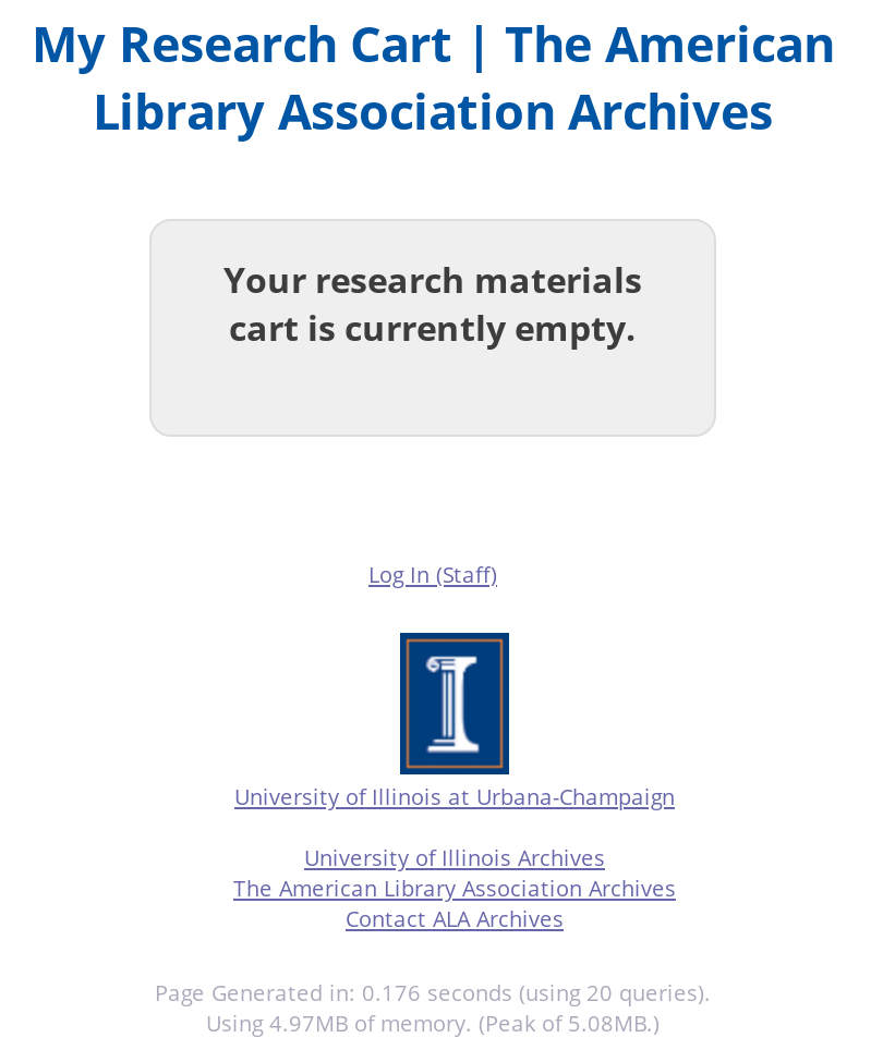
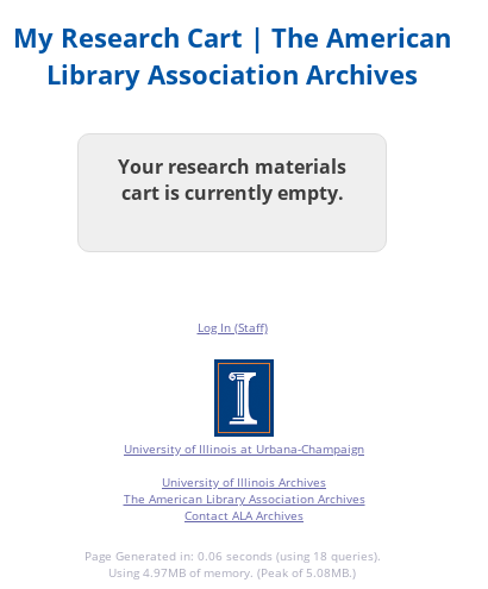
- Page Generated in: 0.176 seconds (using 20 queries).
+ Page Generated in: 0.06 seconds (using 18 queries).
